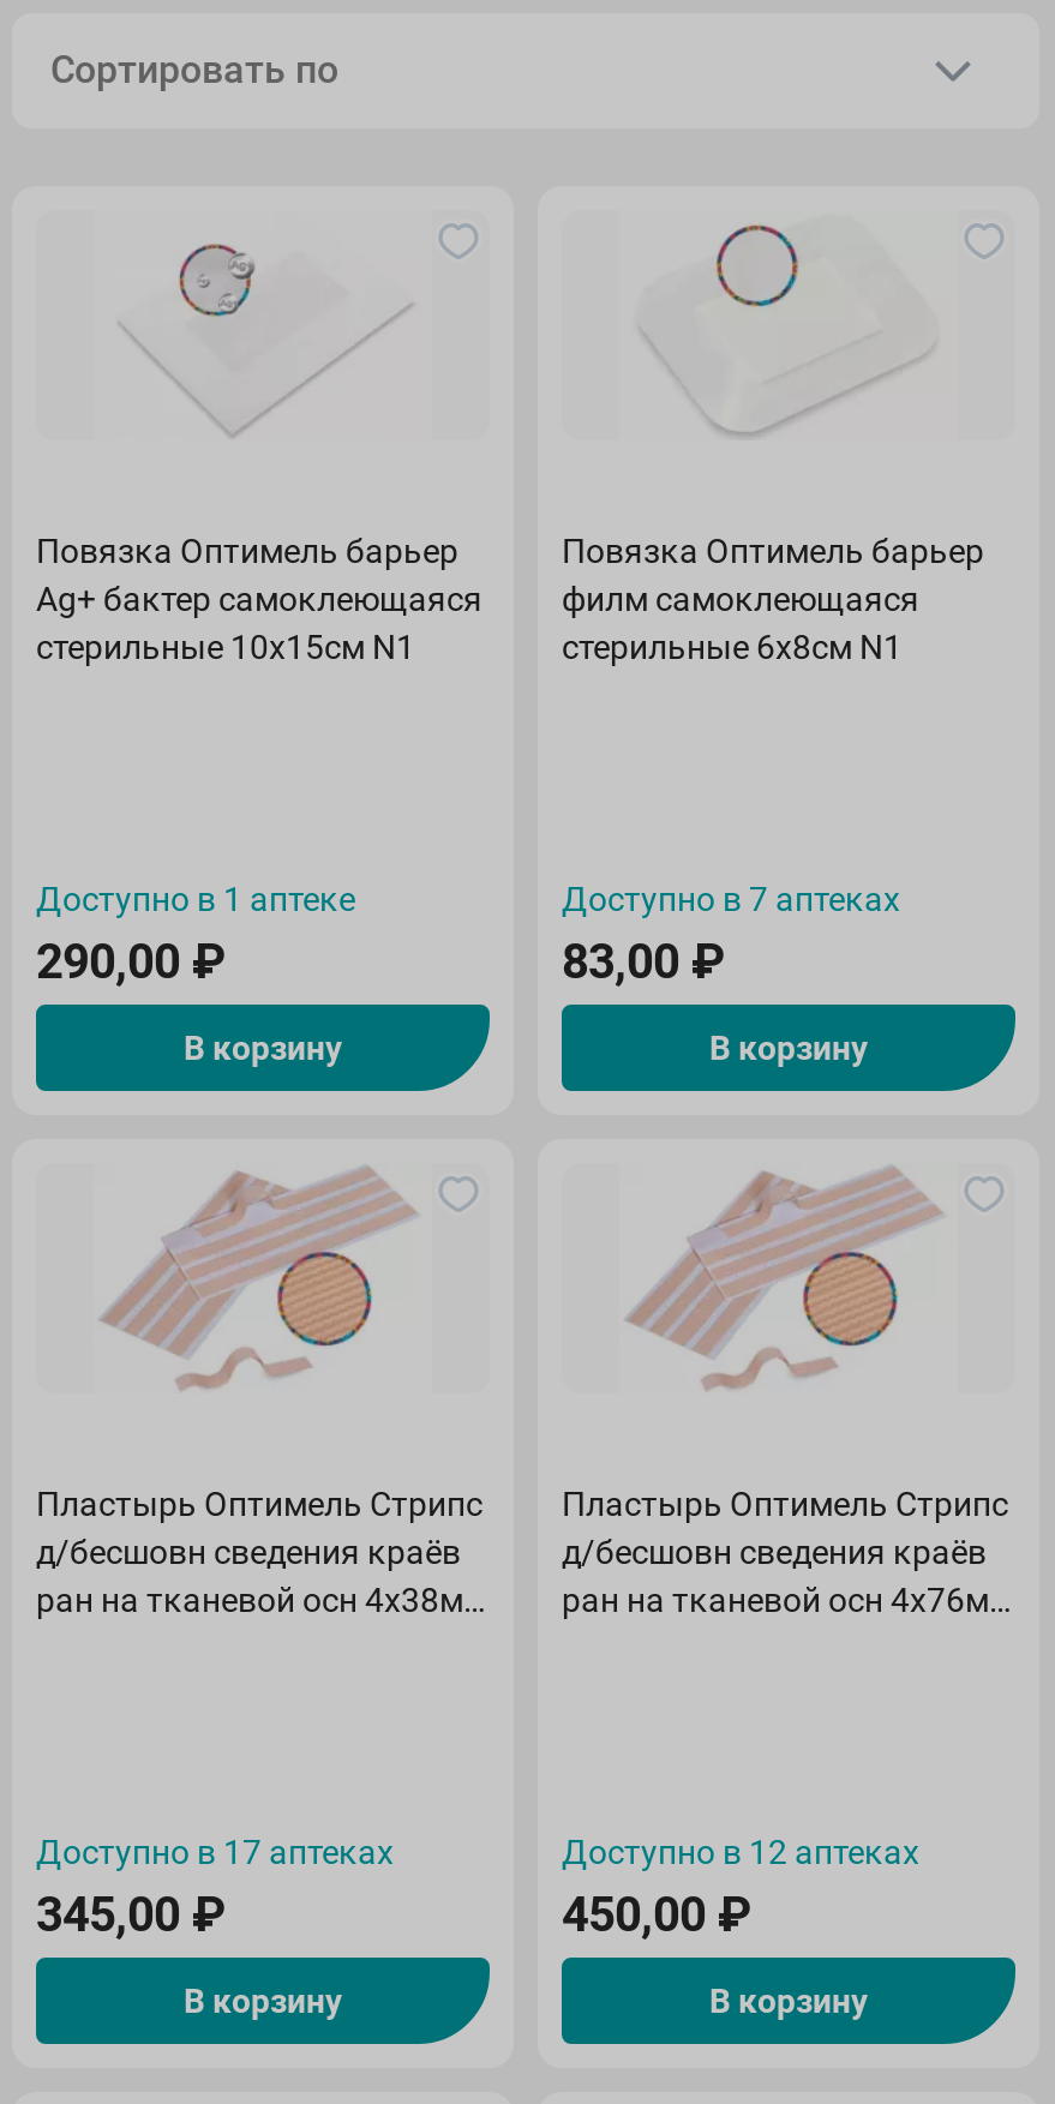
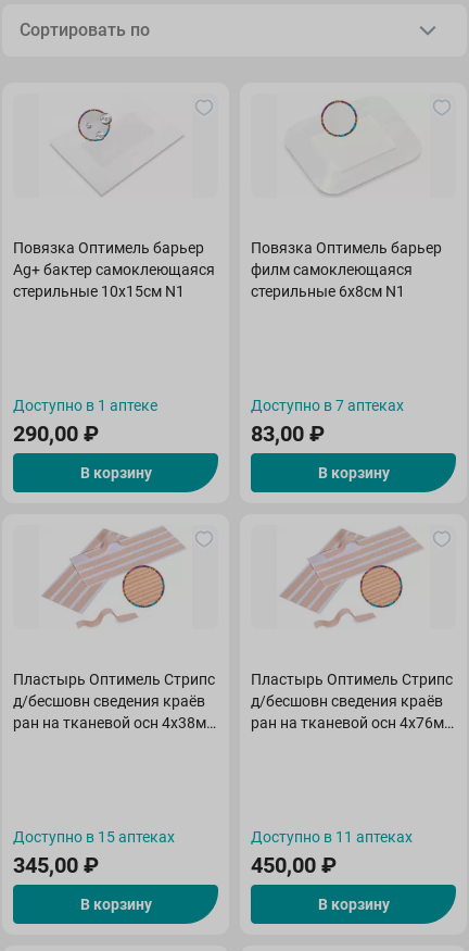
- Доступно в 17 аптеках
+ Доступно в 15 аптеках

- Доступно в 12 аптеках
+ Доступно в 11 аптеках
